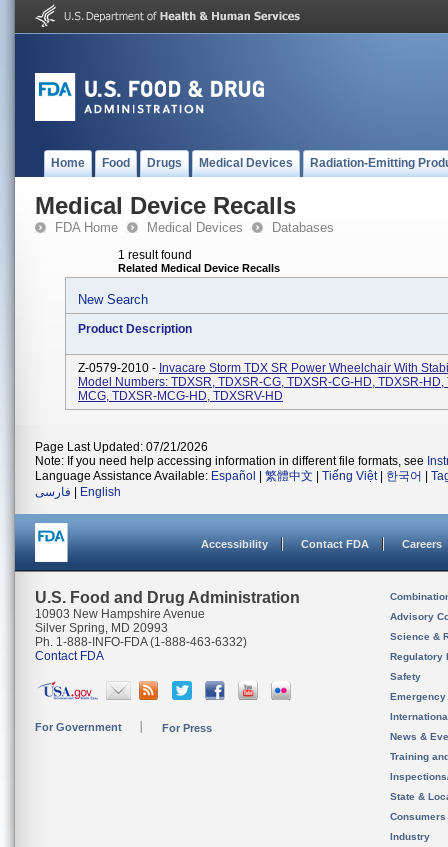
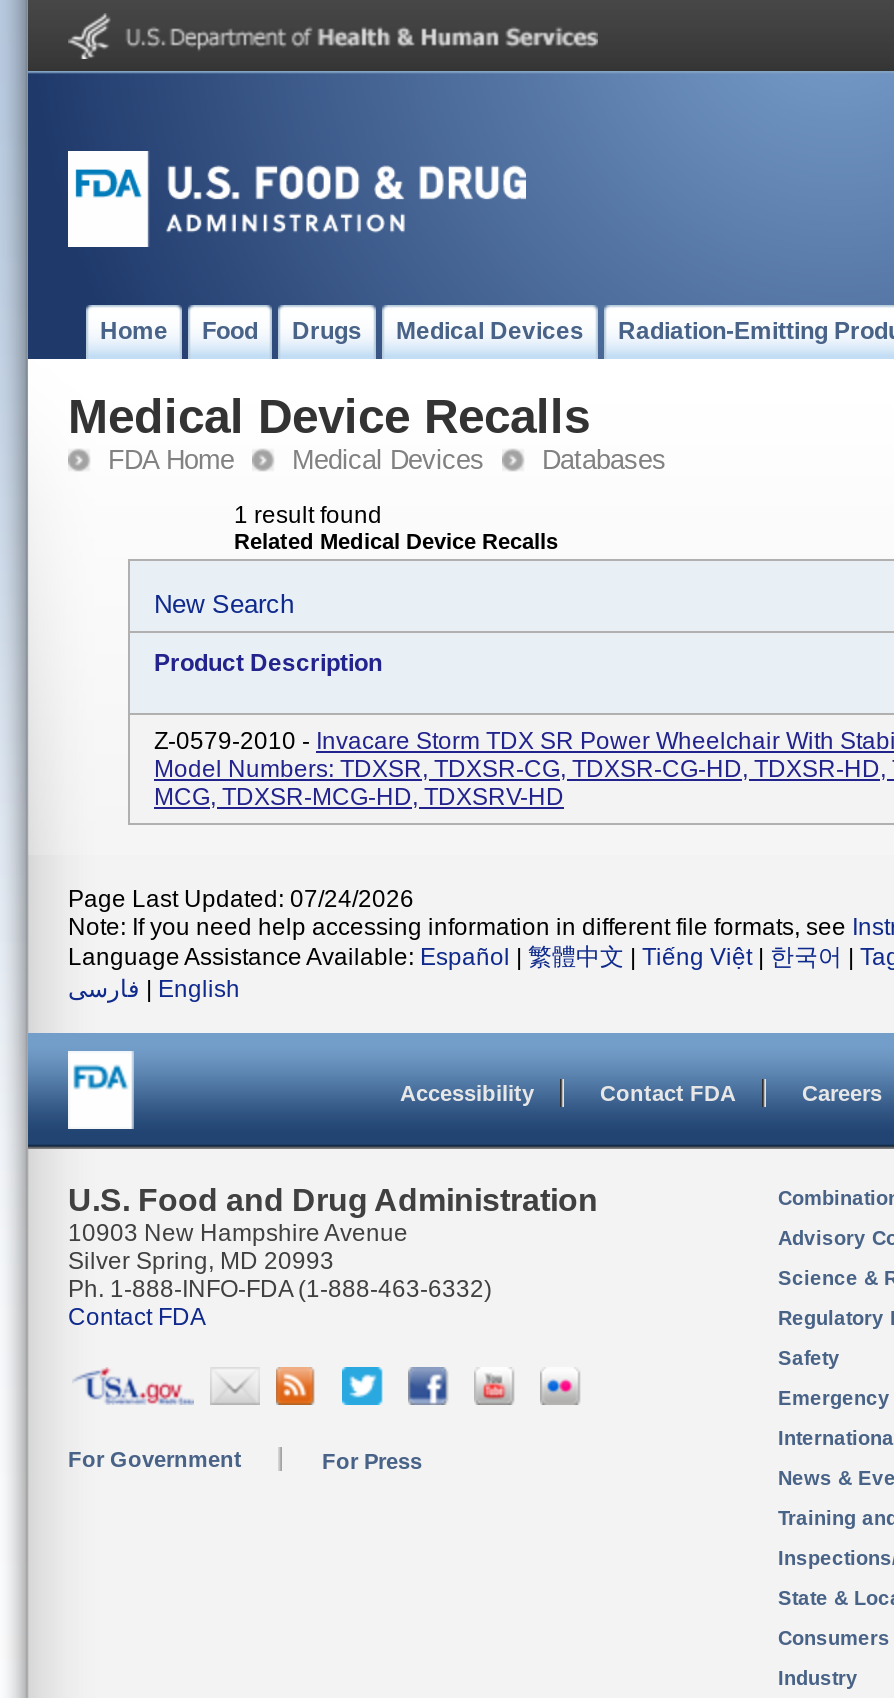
- Page Last Updated: 07/21/2026
+ Page Last Updated: 07/24/2026
